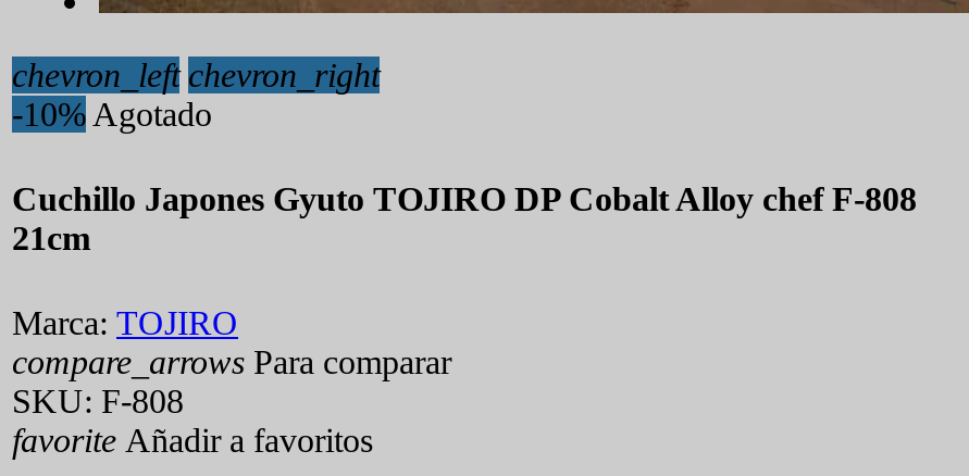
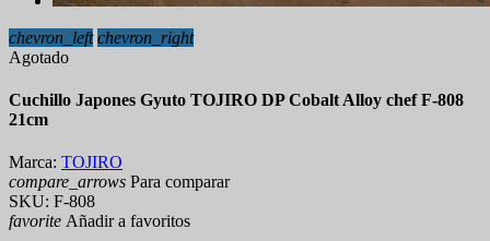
- -10% Agotado
+ Agotado
